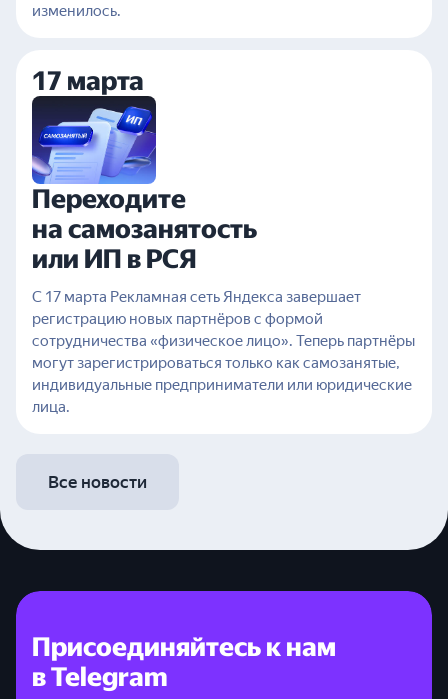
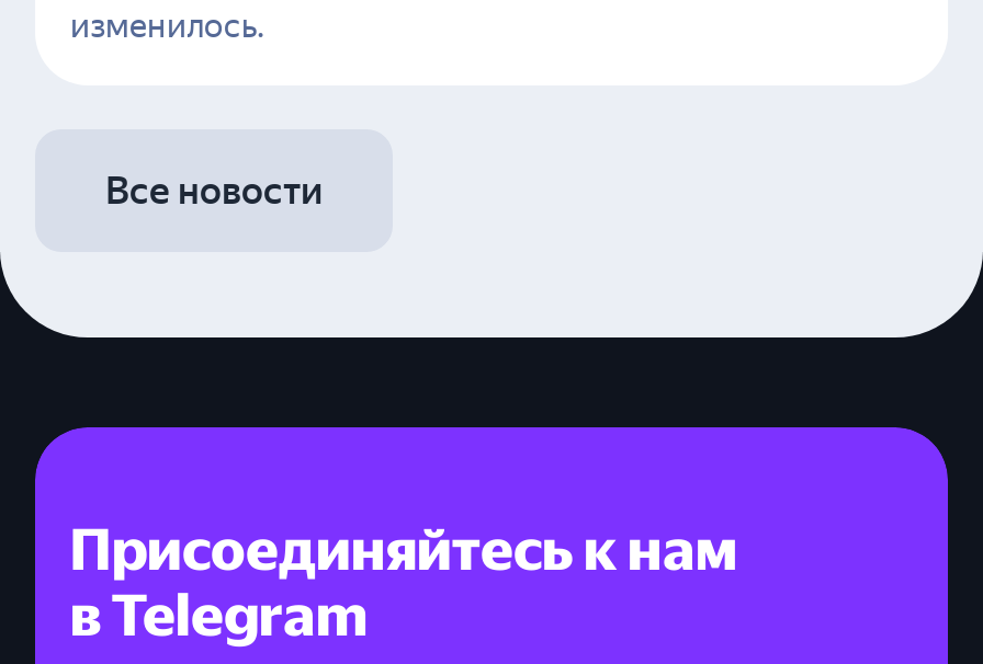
- 17 марта

- [image]
- Переходите
- на самозанятость
- или ИП в РСЯ
- С 17 марта Рекламная сеть Яндекса завершает
- регистрацию новых партнёров с формой
- сотрудничества «физическое лицо». Теперь партнёры
- могут зарегистрироваться только как самозанятые,
- индивидуальные предприниматели или юридические
- лица.
